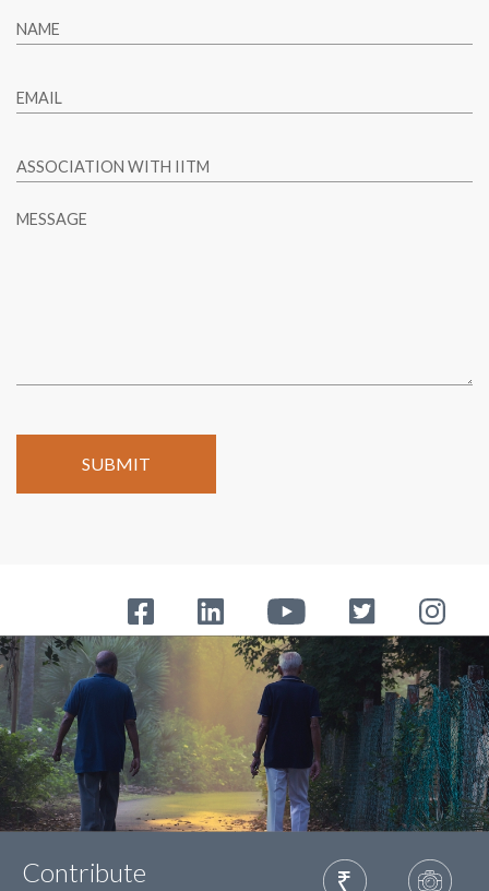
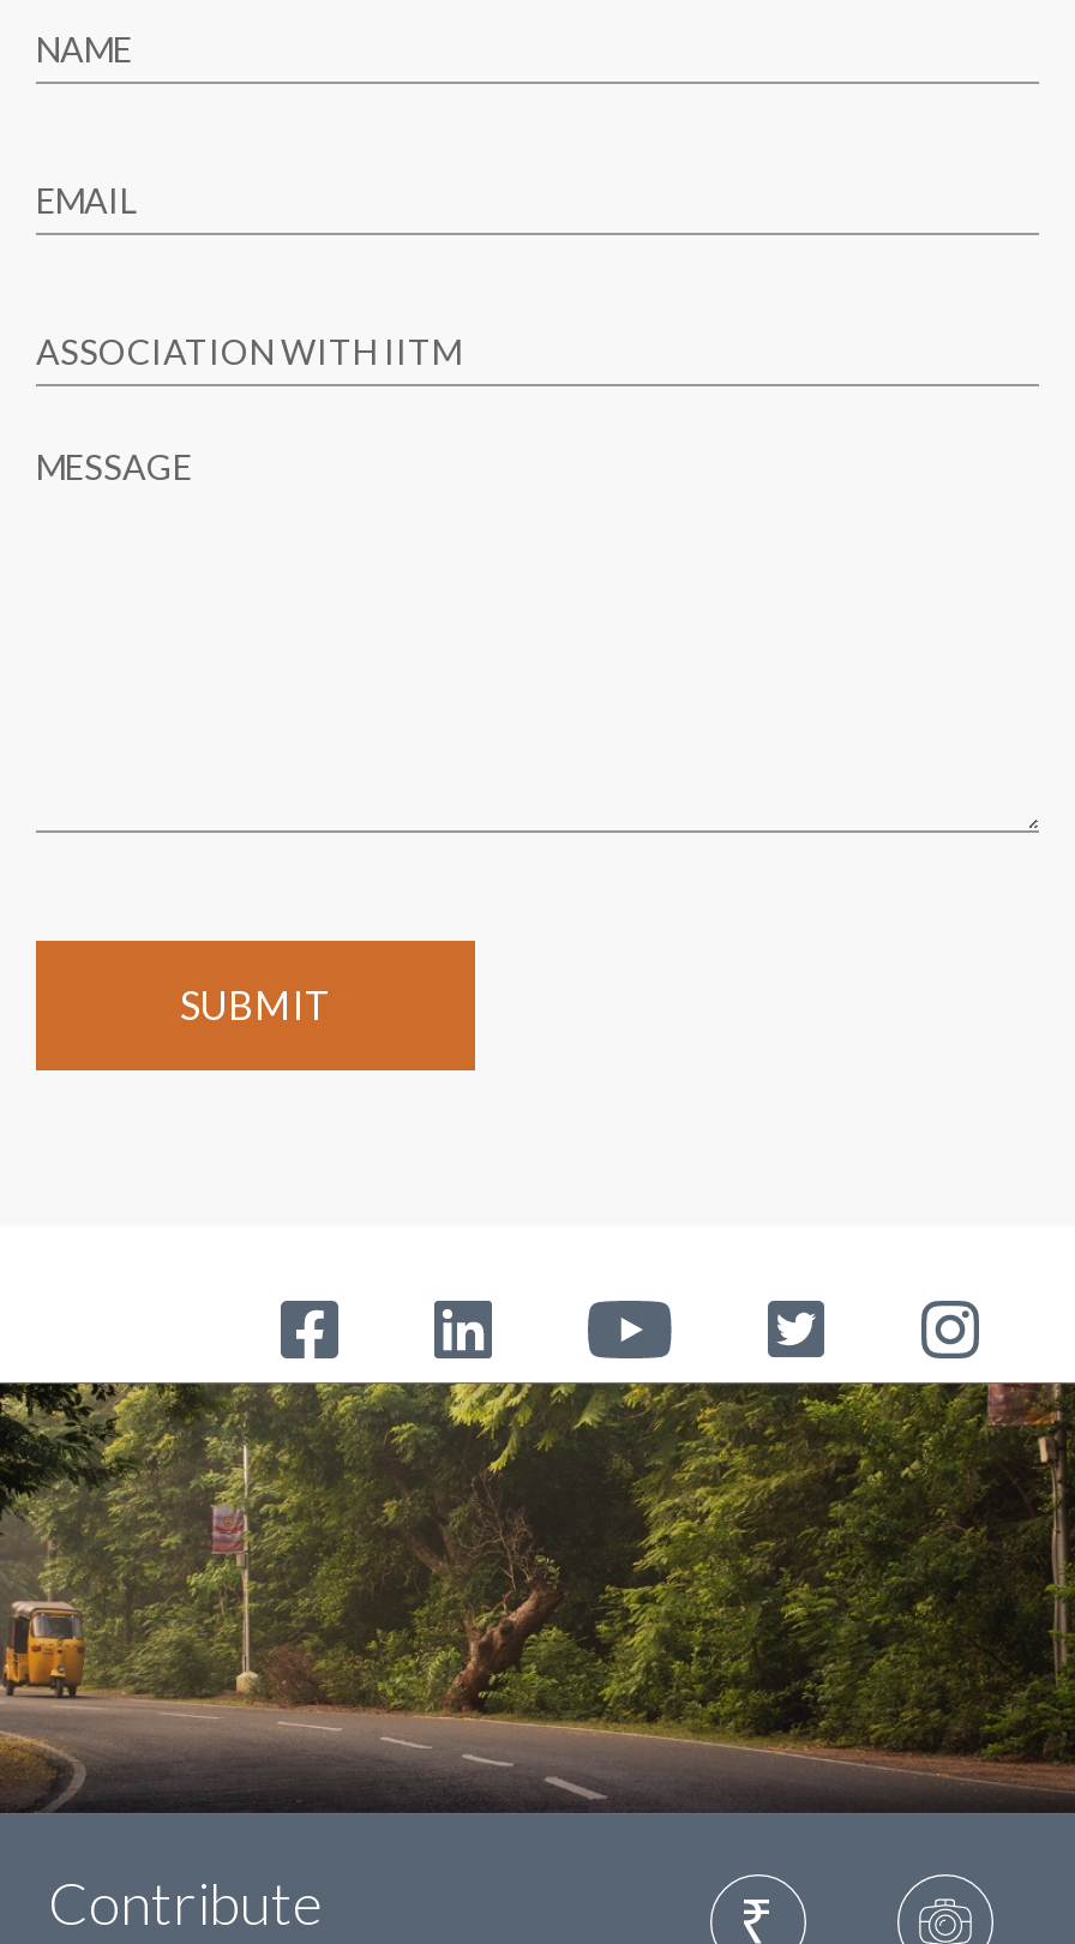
- [image]
+ [image]
